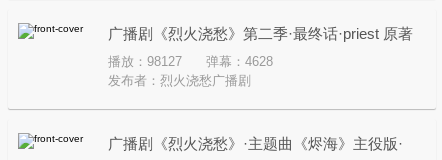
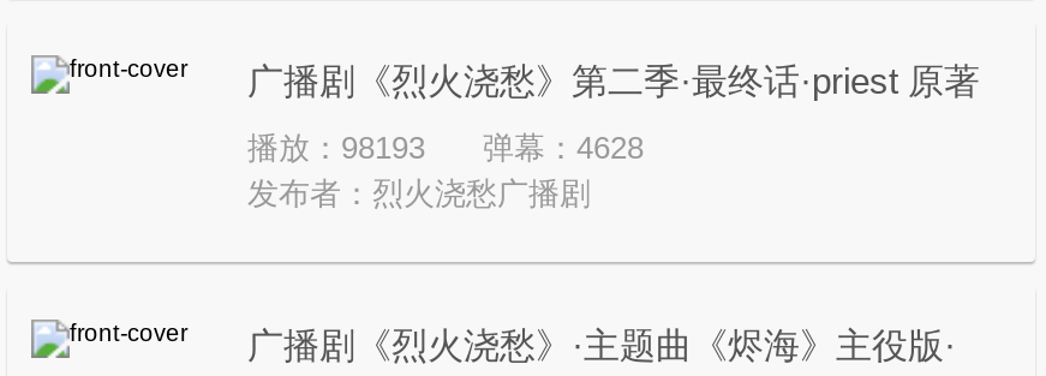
- 播放：98127 弹幕：4628
+ 播放：98193 弹幕：4628
